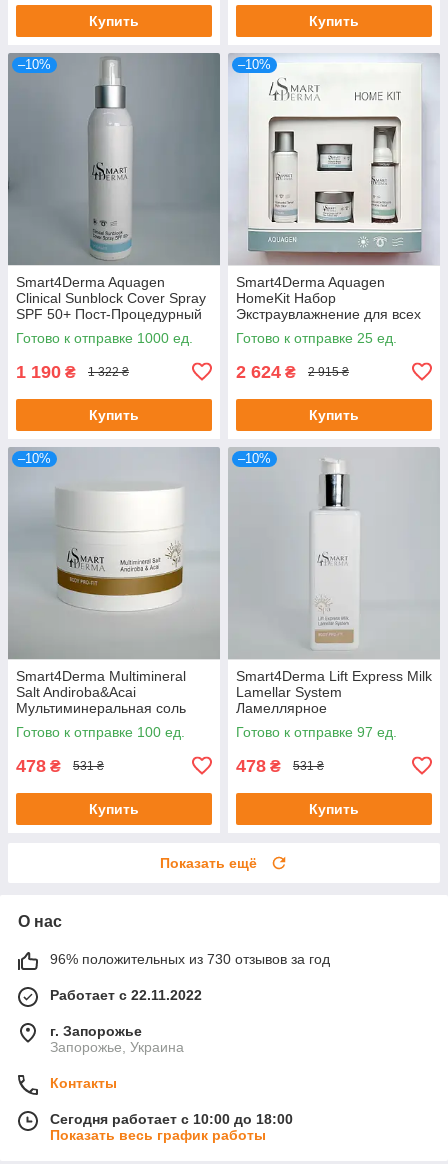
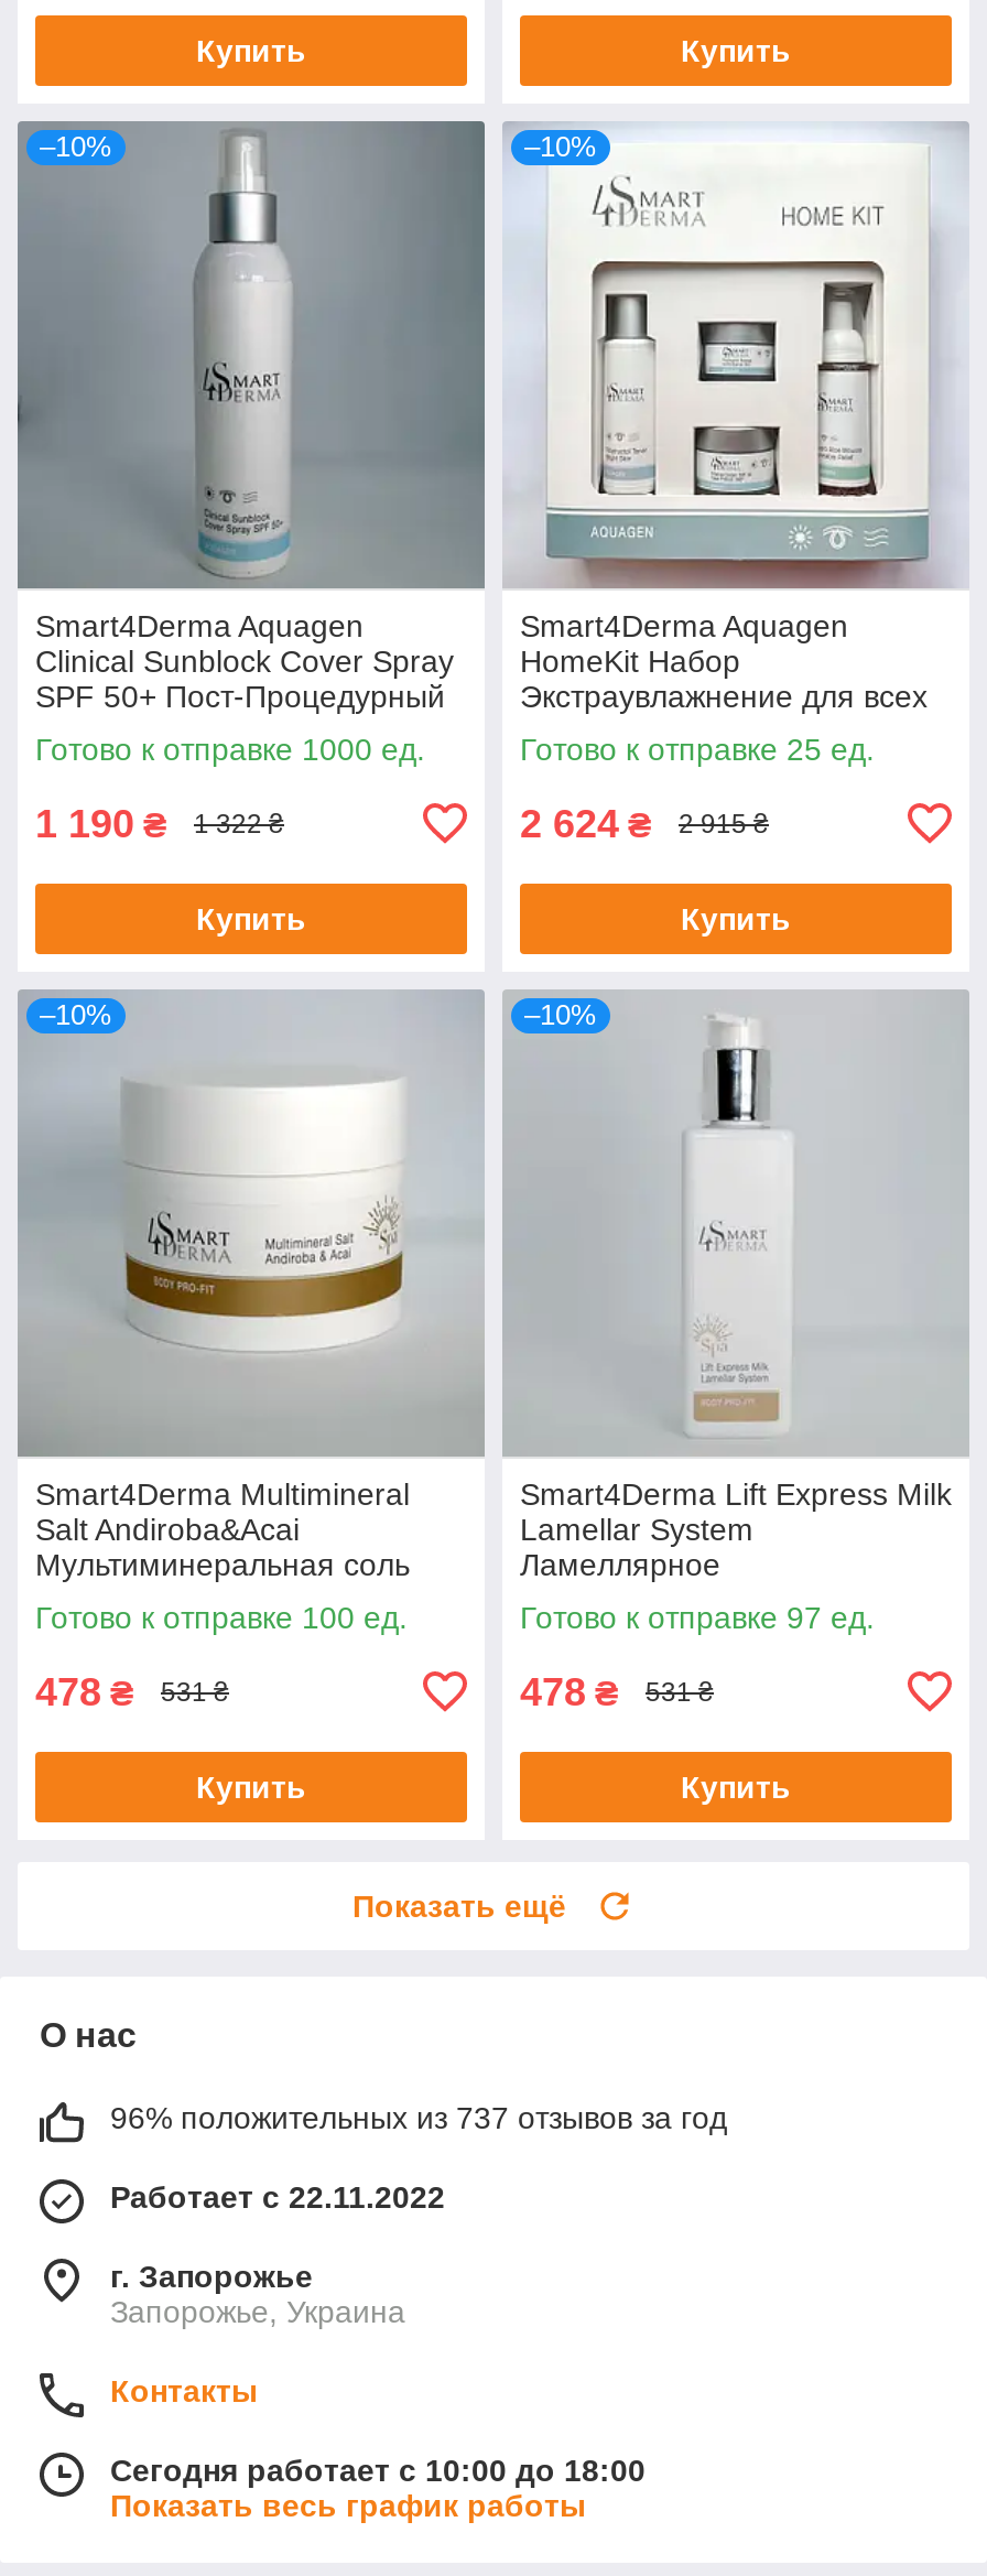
- 96% положительных из 730 отзывов за год
+ 96% положительных из 737 отзывов за год
